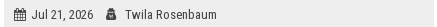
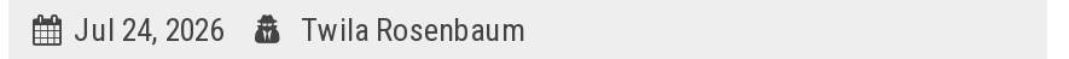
- Jul 21, 2026 Twila Rosenbaum
+ Jul 24, 2026 Twila Rosenbaum
